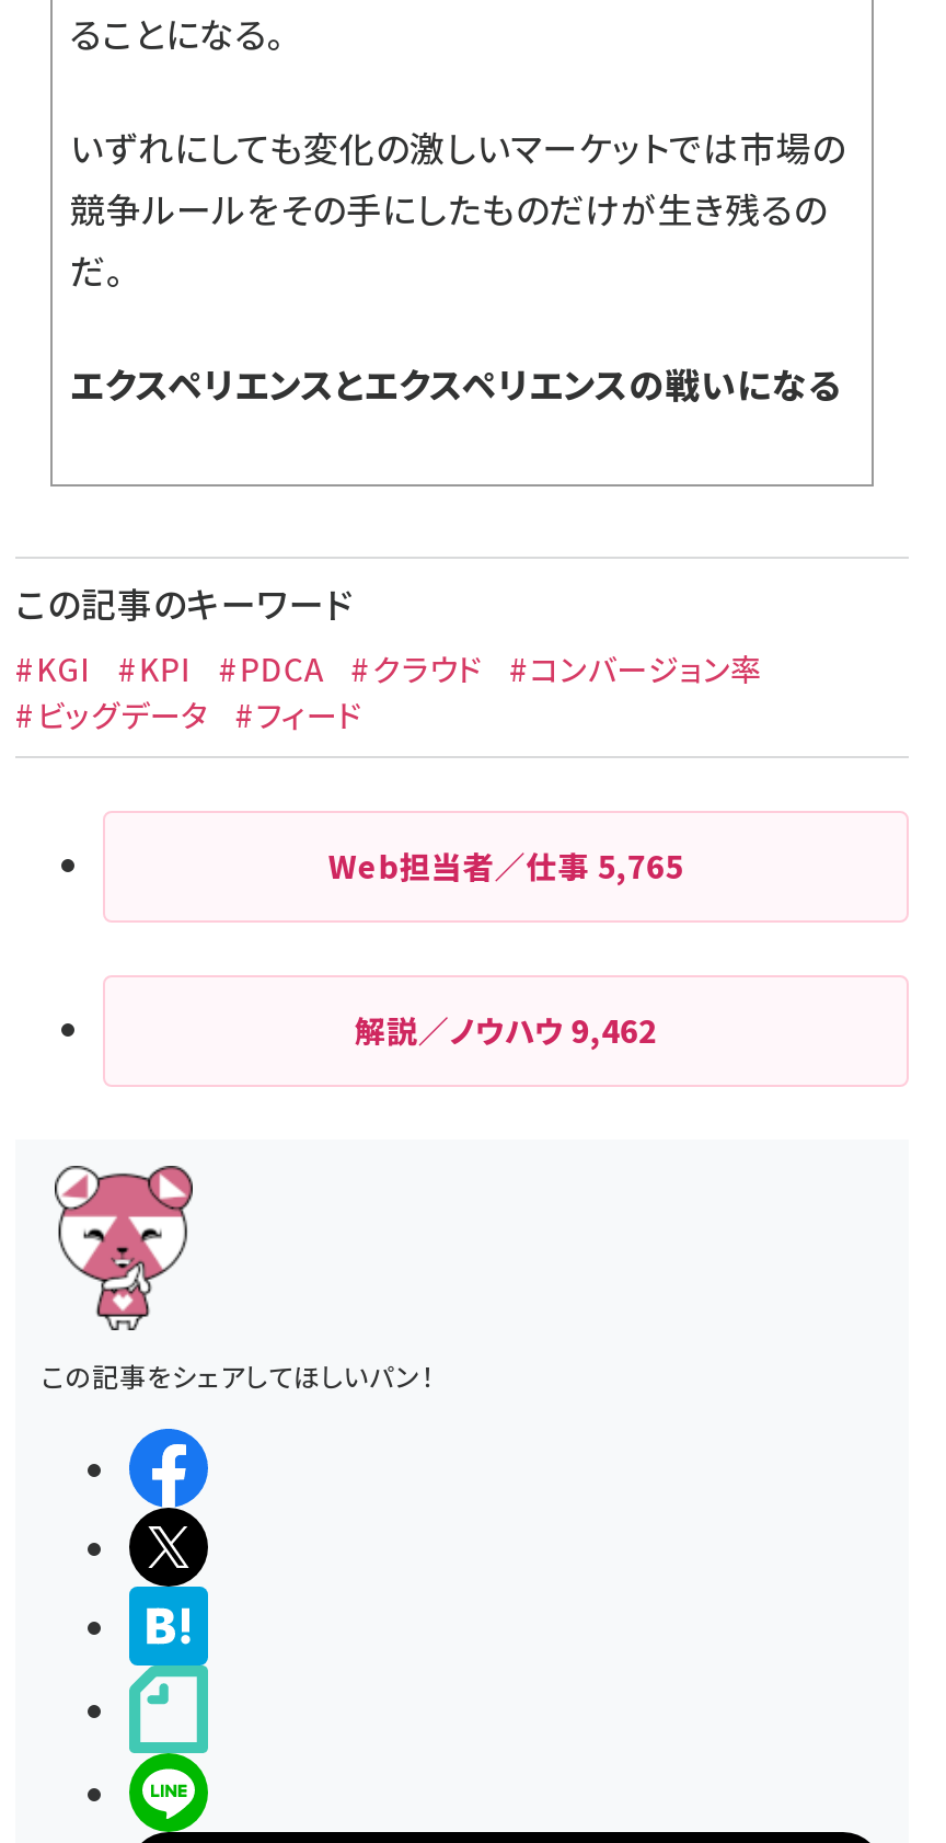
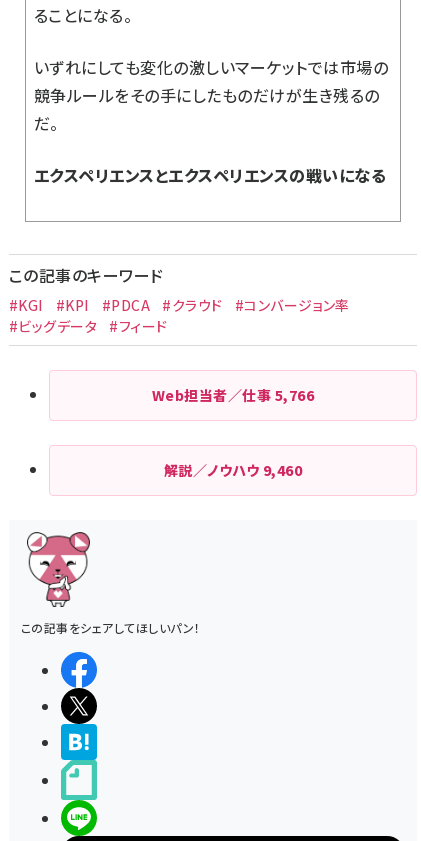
- Web担当者／仕事5,765
+ Web担当者／仕事5,766

- 解説／ノウハウ9,462
+ 解説／ノウハウ9,460
